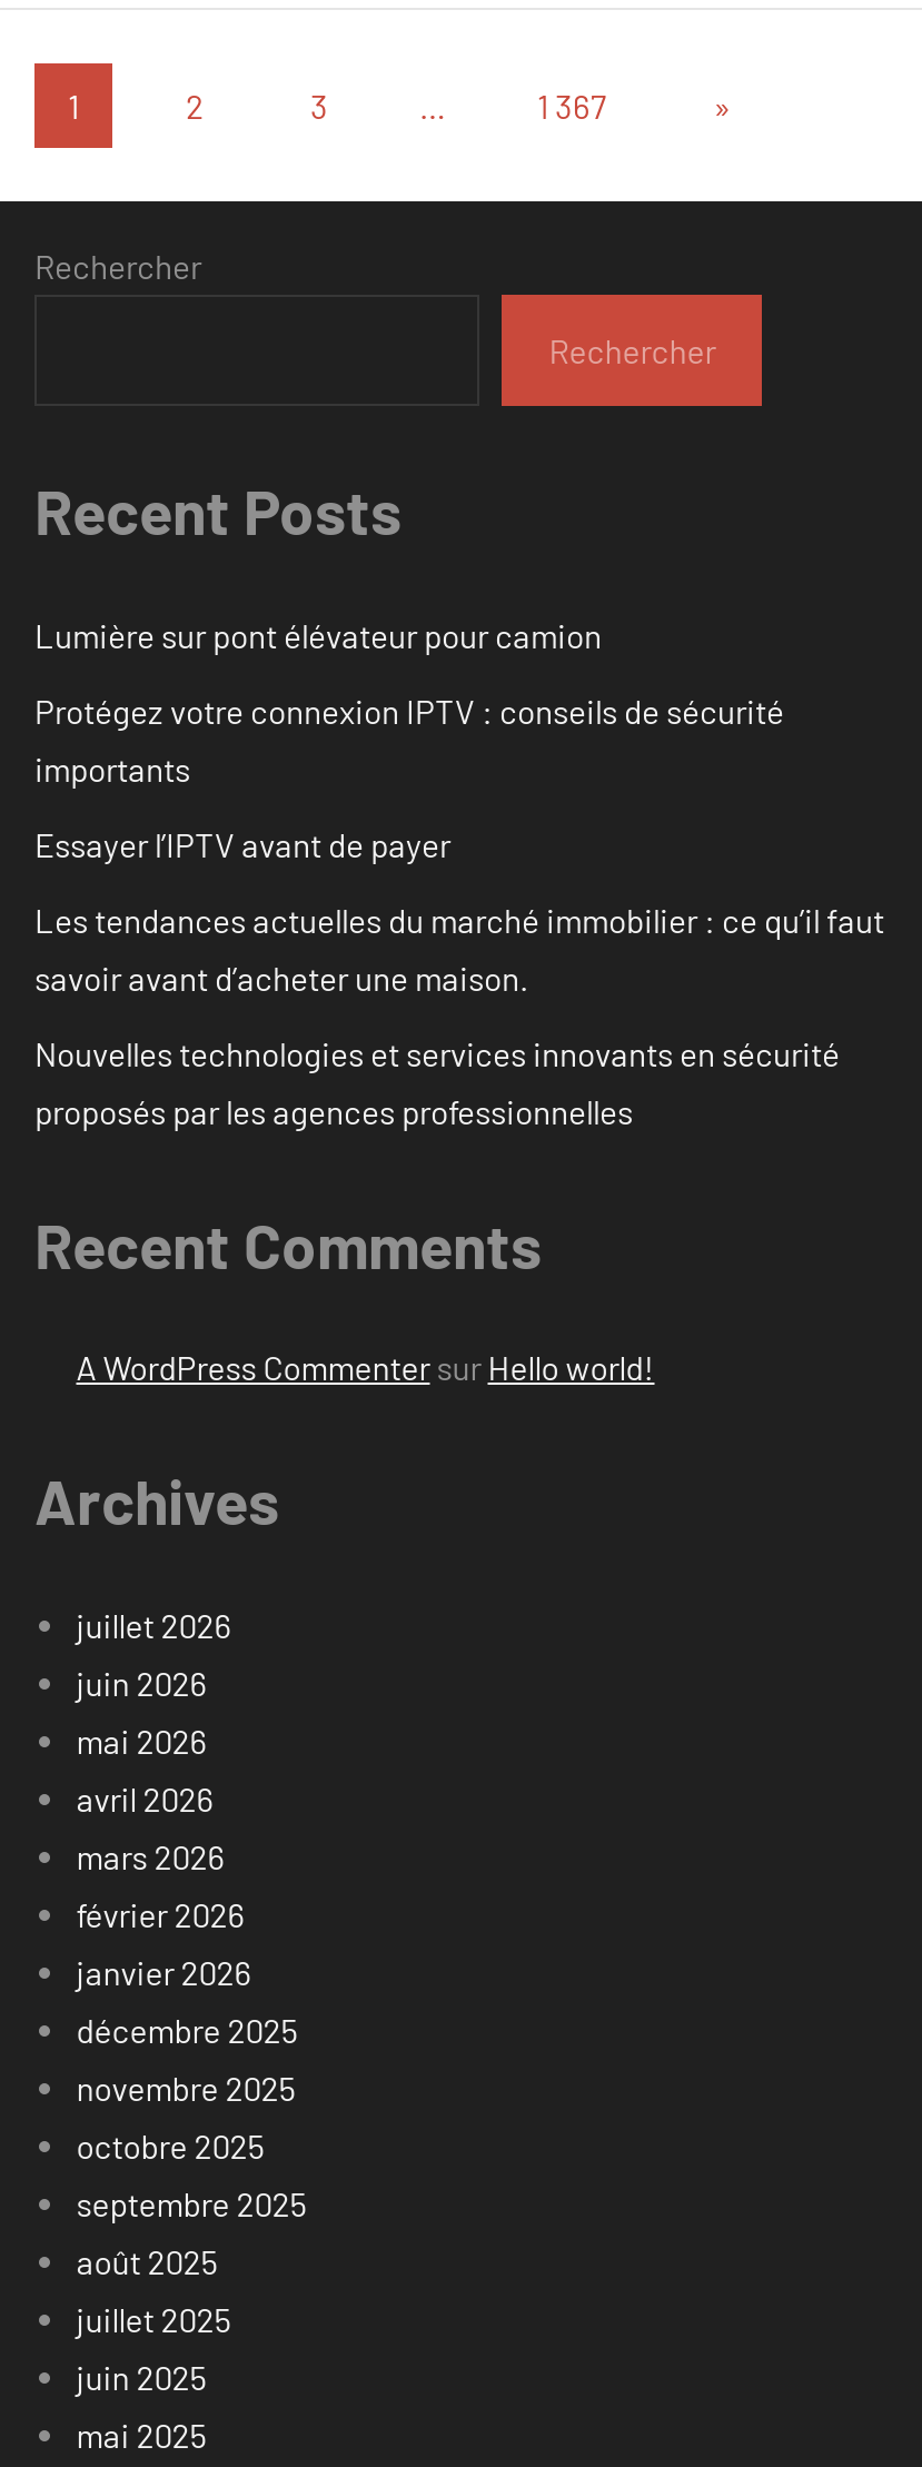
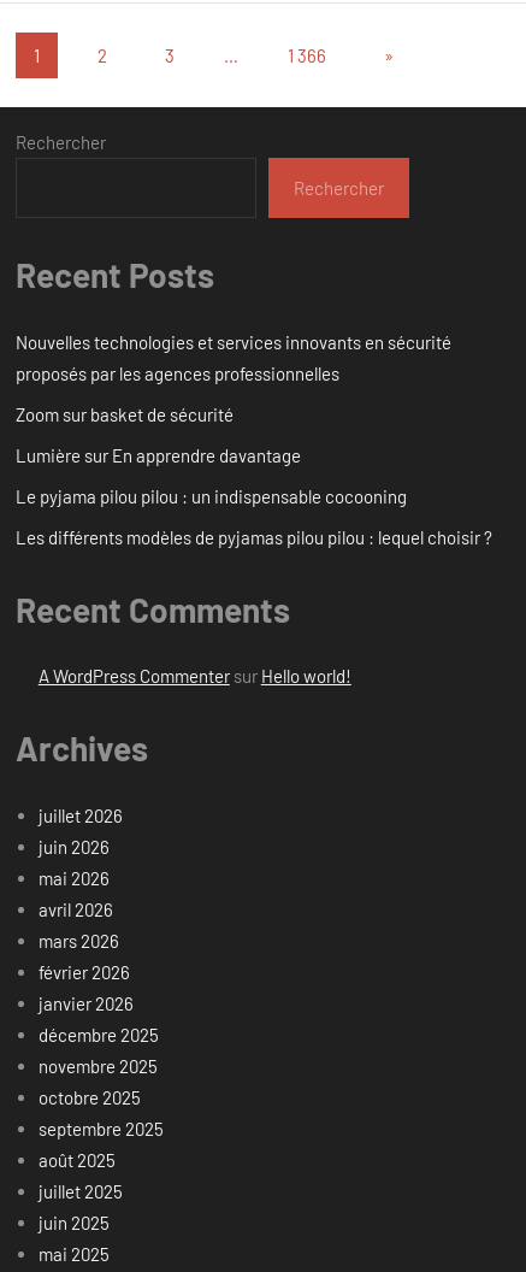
- 1 367
+ 1 366

- Lumière sur pont élévateur pour camion
- Protégez votre connexion IPTV : conseils de sécurité
- importants
- Essayer l’IPTV avant de payer
- Les tendances actuelles du marché immobilier : ce qu’il faut
- savoir avant d’acheter une maison.

moved up: Nouvelles technologies et services innovants en sécurité | proposés par les agences professionnelles

+ Zoom sur basket de sécurité
+ Lumière sur En apprendre davantage
+ Le pyjama pilou pilou : un indispensable cocooning
+ Les différents modèles de pyjamas pilou pilou : lequel choisir ?
